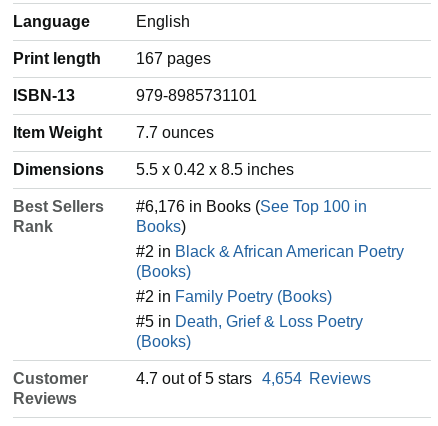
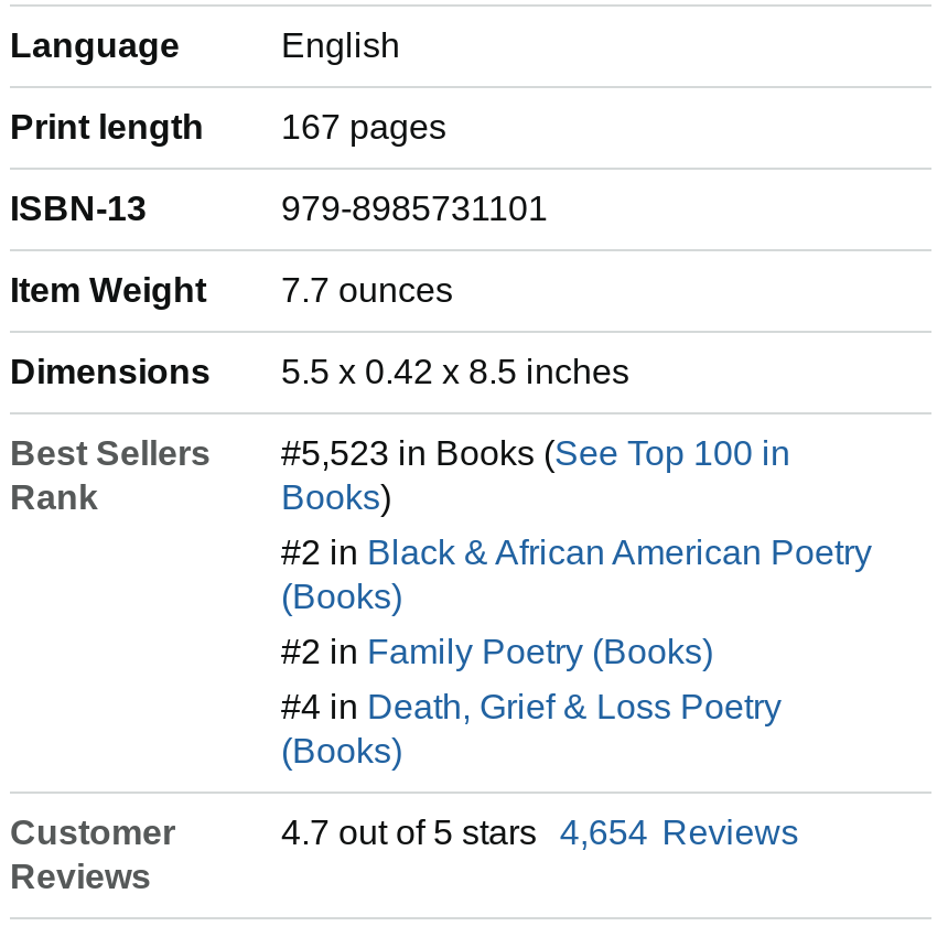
- #6,176 in Books (See Top 100 in
+ #5,523 in Books (See Top 100 in

- #5 in Death, Grief & Loss Poetry
+ #4 in Death, Grief & Loss Poetry
